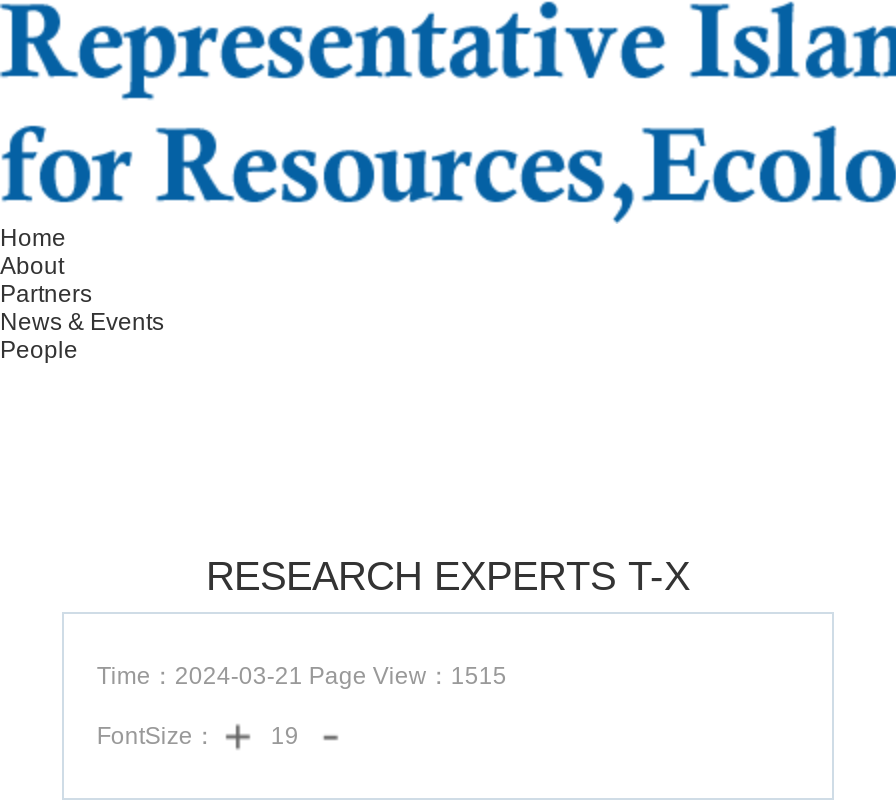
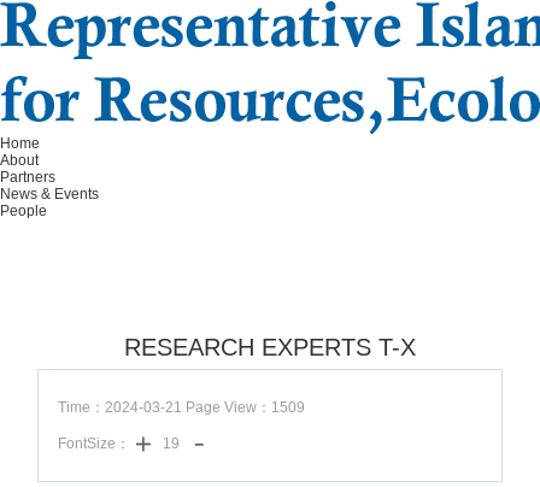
- Time：2024-03-21 Page View：1515
+ Time：2024-03-21 Page View：1509
